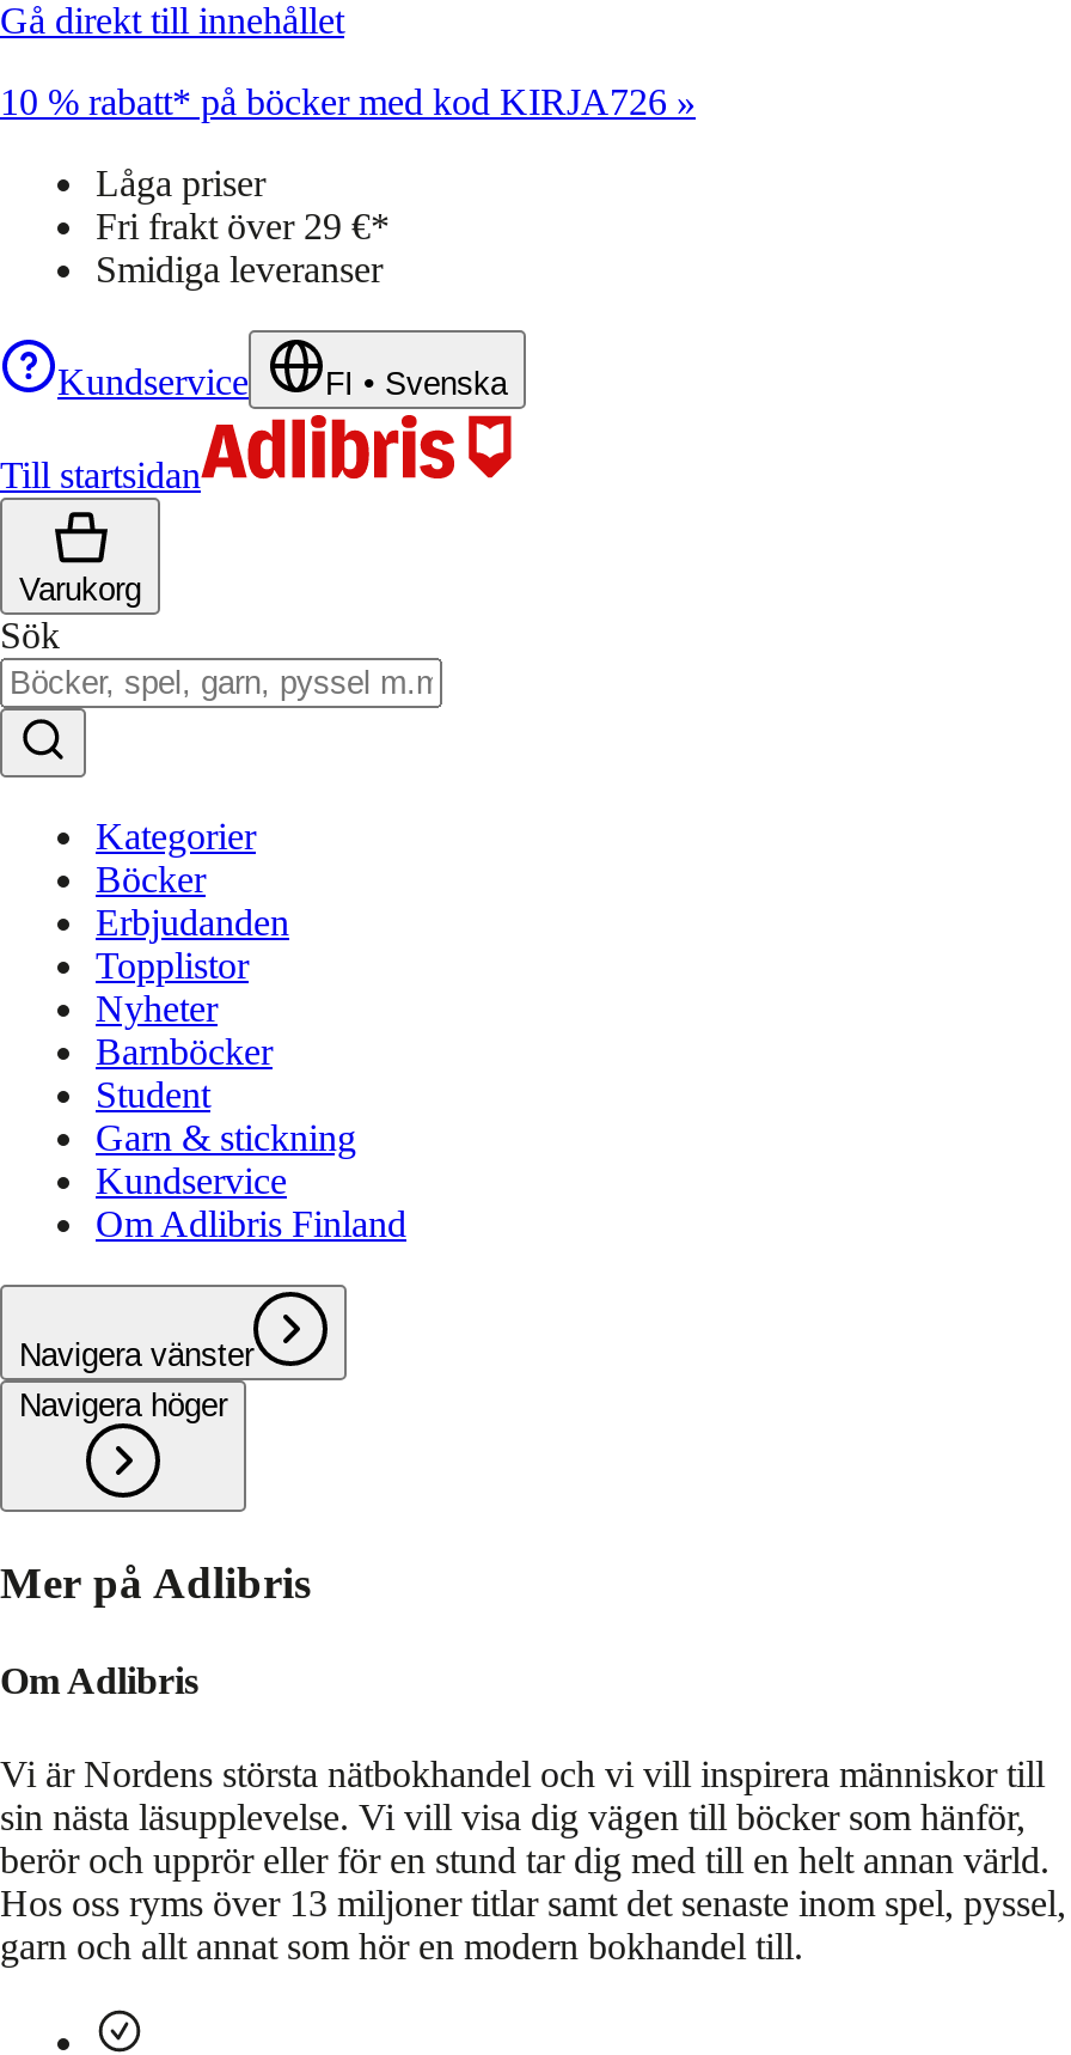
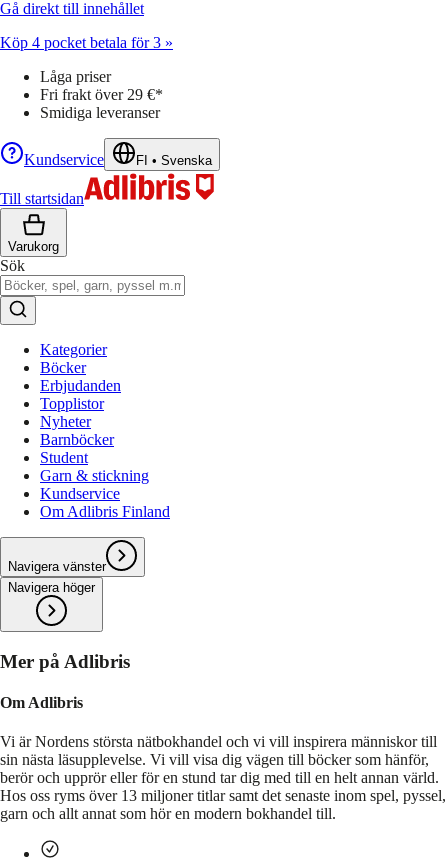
- 10 % rabatt* på böcker med kod KIRJA726 »
+ Köp 4 pocket betala för 3 »
